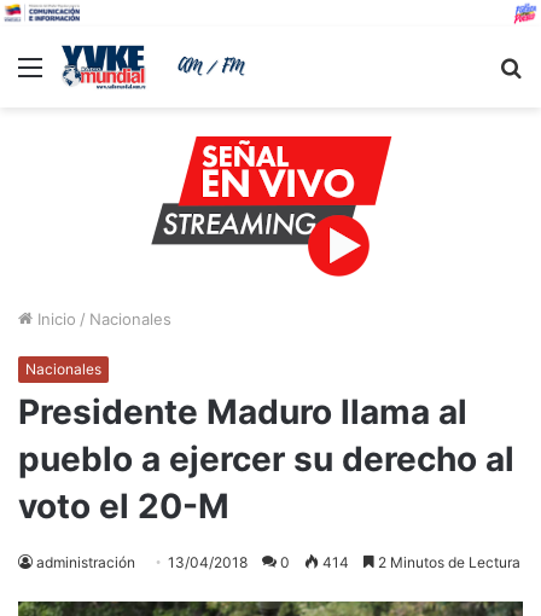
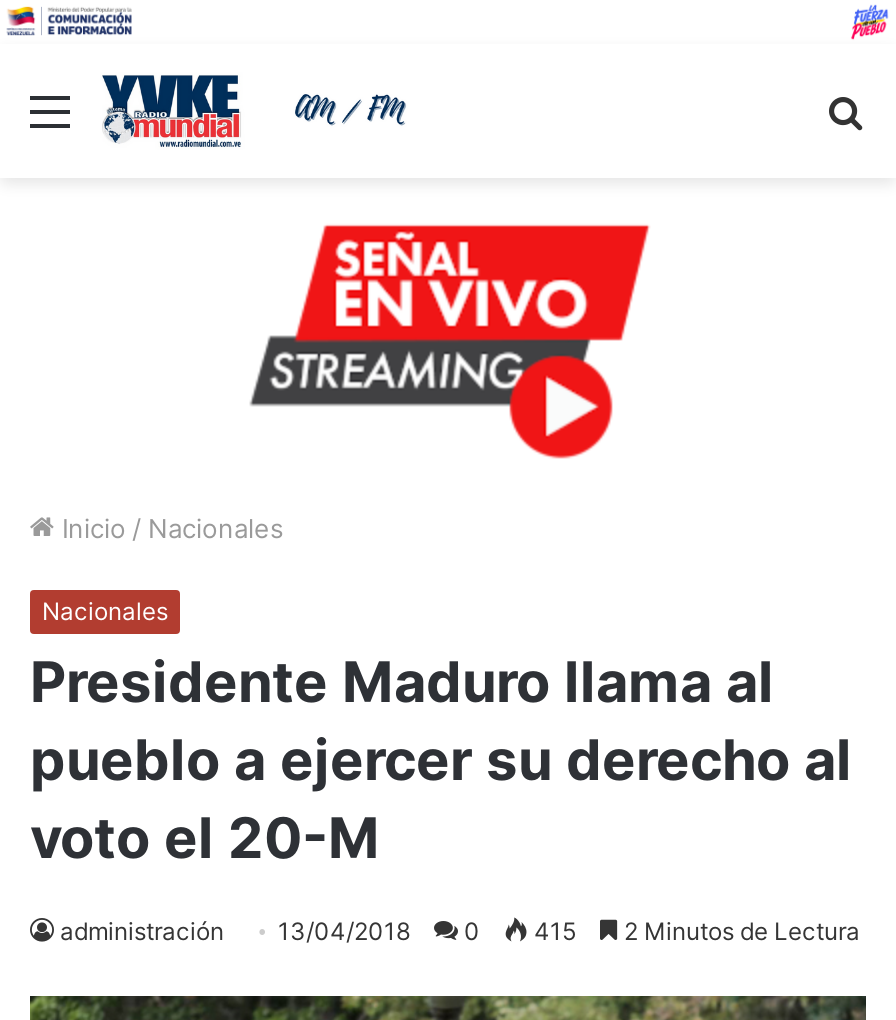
- administración 13/04/2018 0 414 2 Minutos de Lectura
+ administración 13/04/2018 0 415 2 Minutos de Lectura
